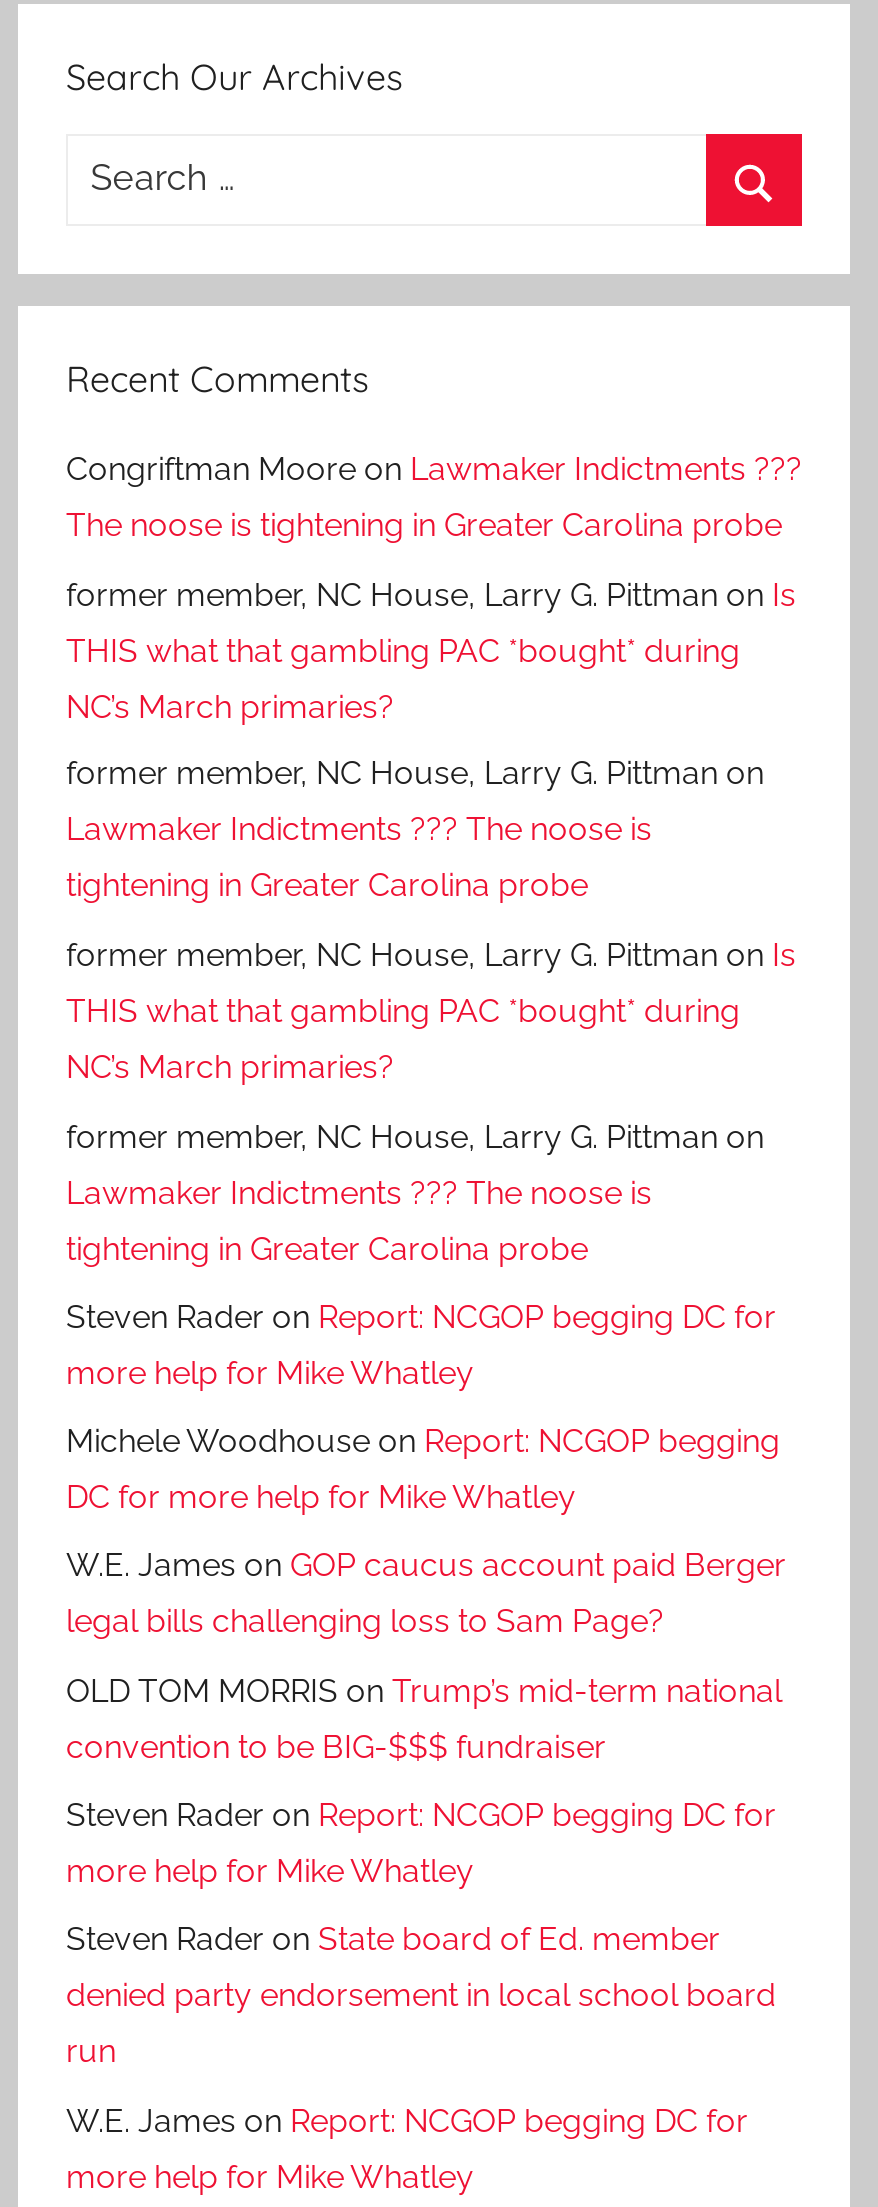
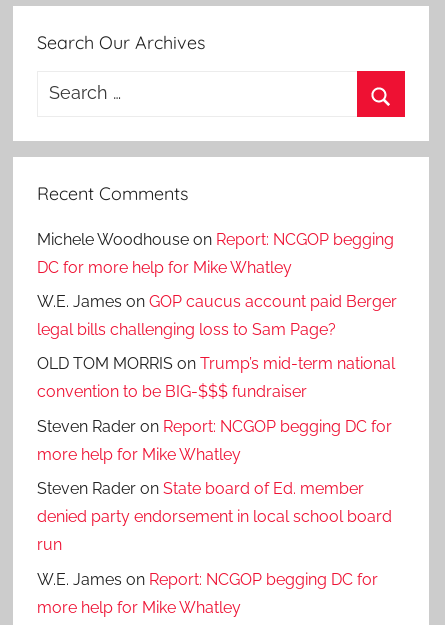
- Congriftman Moore on Lawmaker Indictments ???
- The noose is tightening in Greater Carolina probe
- former member, NC House, Larry G. Pittman on Is
- THIS what that gambling PAC *bought* during
- NC’s March primaries?
- former member, NC House, Larry G. Pittman on
- Lawmaker Indictments ??? The noose is
- tightening in Greater Carolina probe
- former member, NC House, Larry G. Pittman on Is
- THIS what that gambling PAC *bought* during
- NC’s March primaries?
- former member, NC House, Larry G. Pittman on
- Lawmaker Indictments ??? The noose is
- tightening in Greater Carolina probe
- Steven Rader on Report: NCGOP begging DC for
- more help for Mike Whatley
